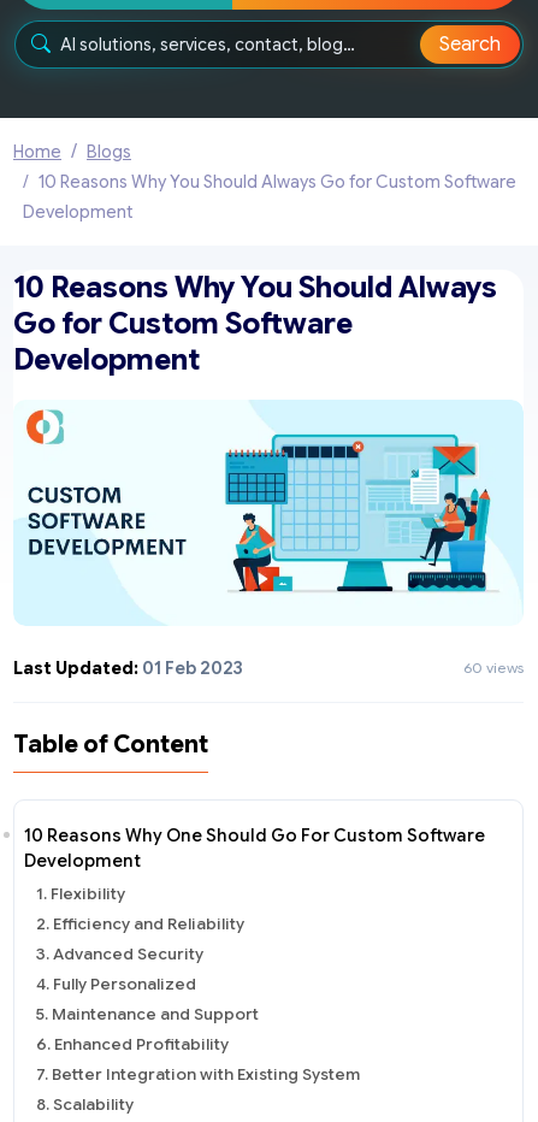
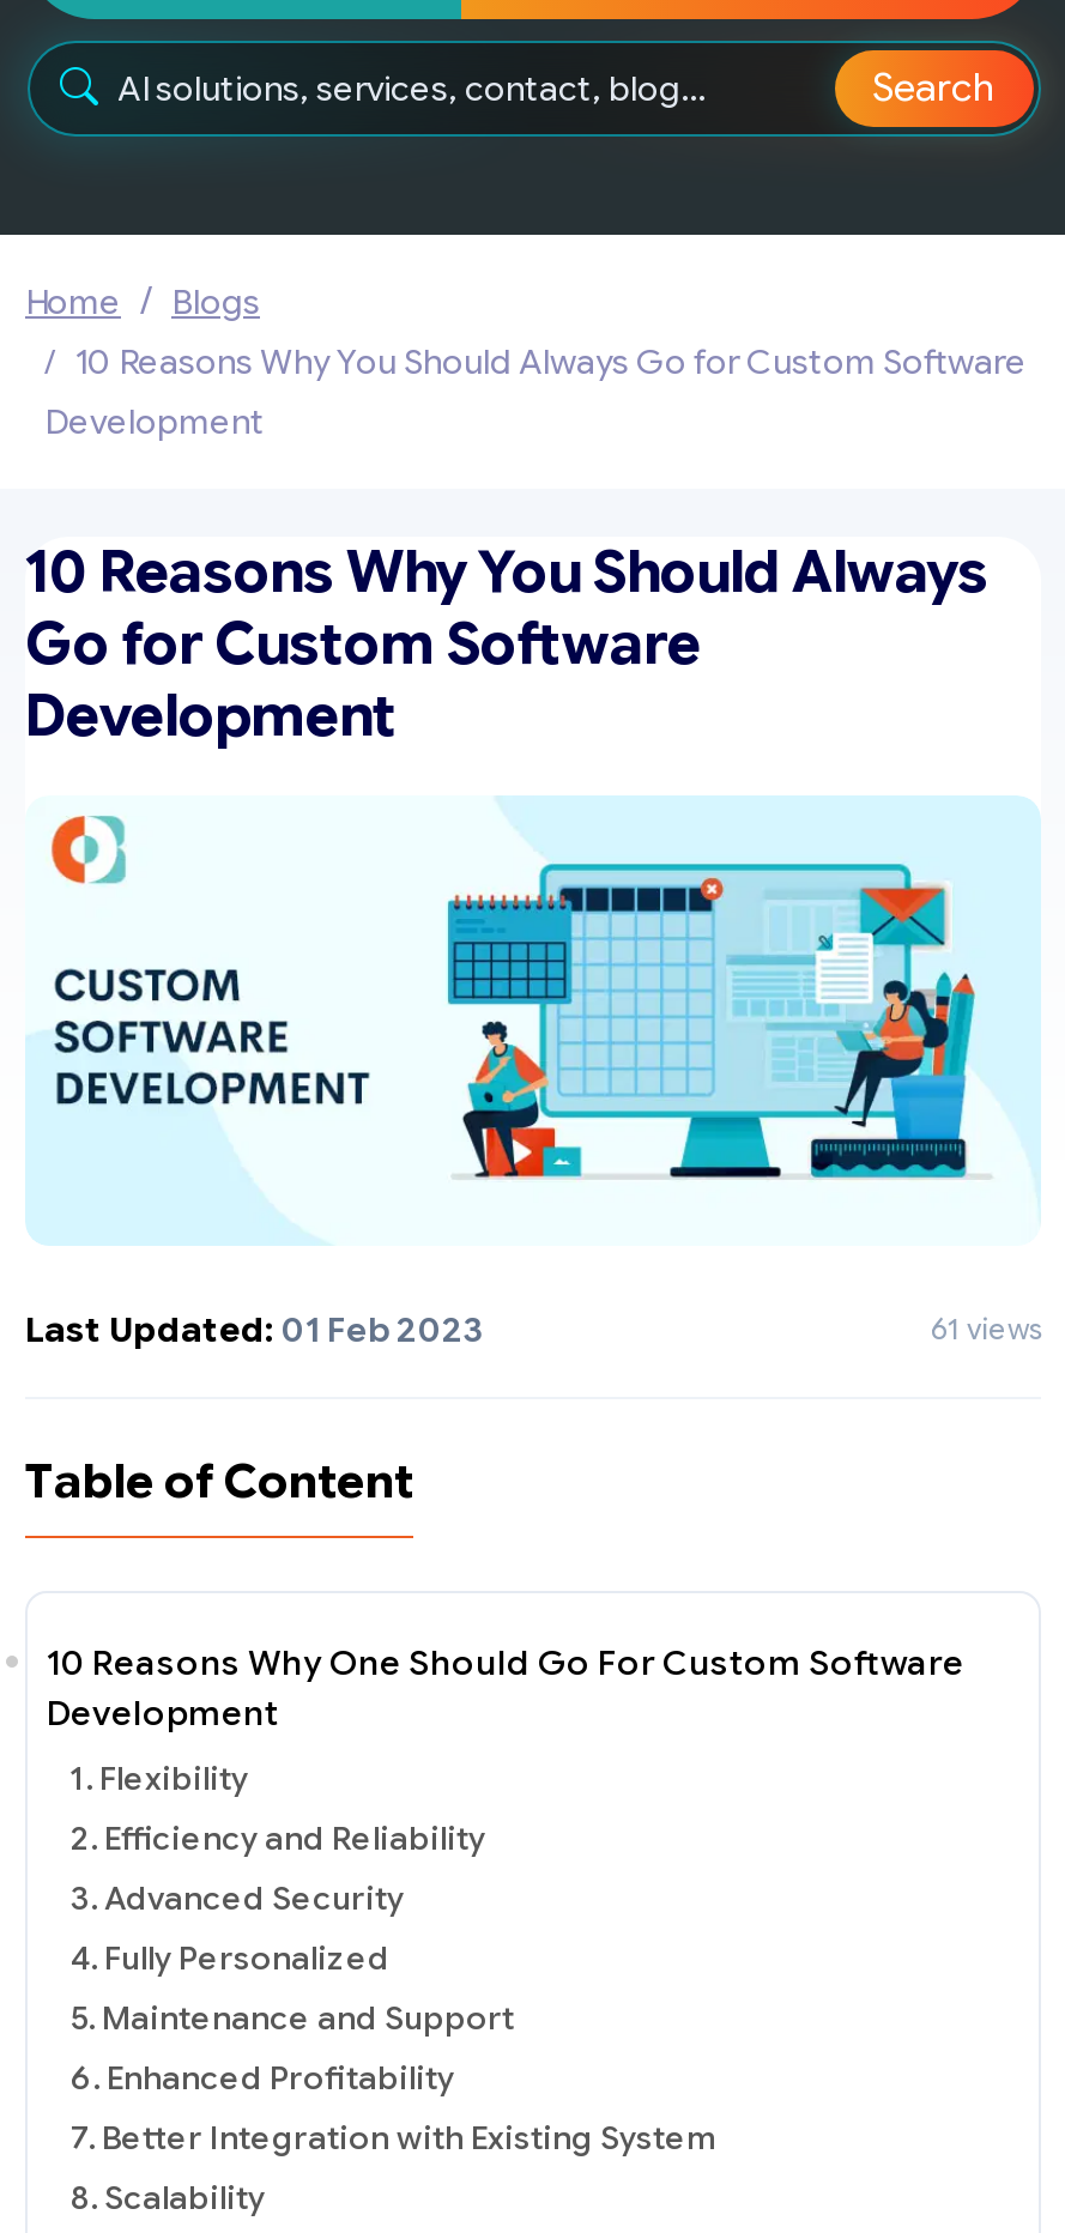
- 60 views
+ 61 views
